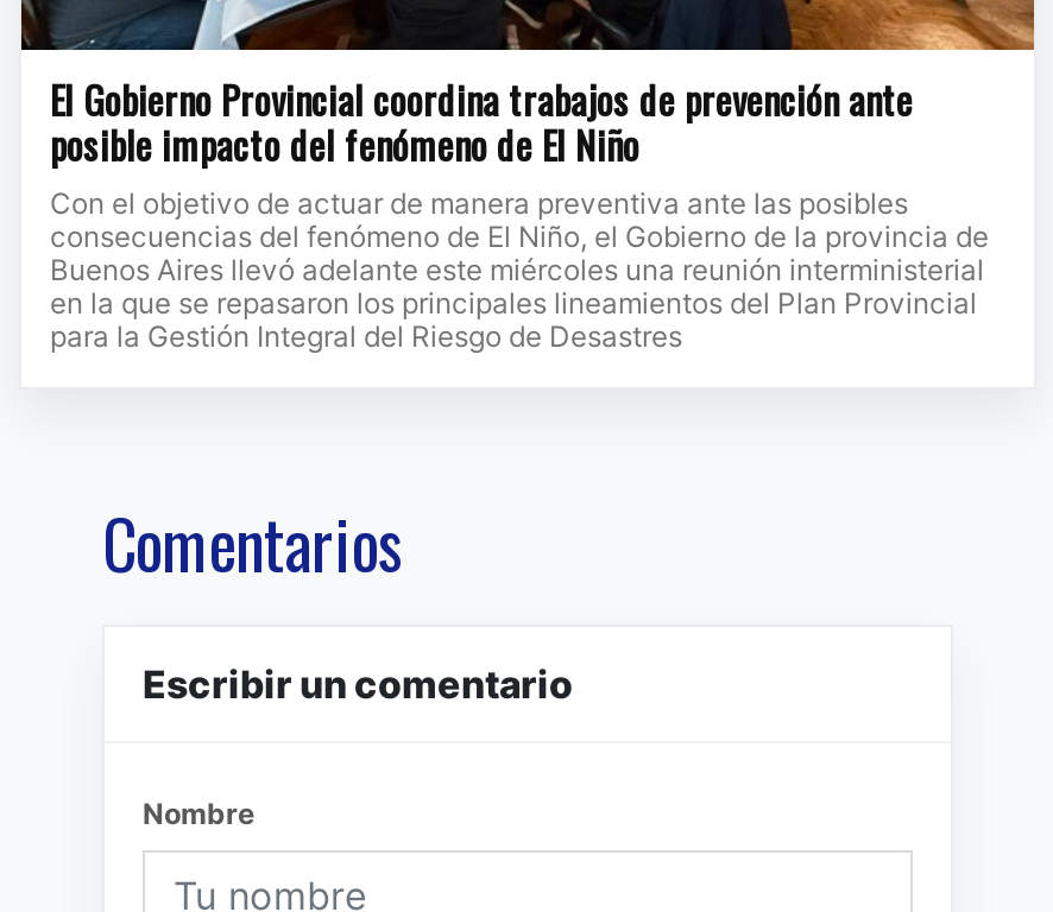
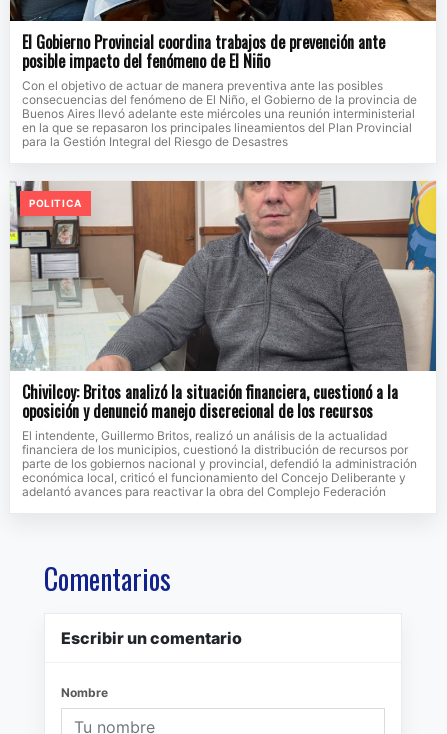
+ [image]
+ POLITICA

+ Chivilcoy: Britos analizó la situación financiera, cuestionó a la
+ oposición y denunció manejo discrecional de los recursos
+ El intendente, Guillermo Britos, realizó un análisis de la actualidad
+ financiera de los municipios, cuestionó la distribución de recursos por
+ parte de los gobiernos nacional y provincial, defendió la administración
+ económica local, criticó el funcionamiento del Concejo Deliberante y
+ adelantó avances para reactivar la obra del Complejo Federación
